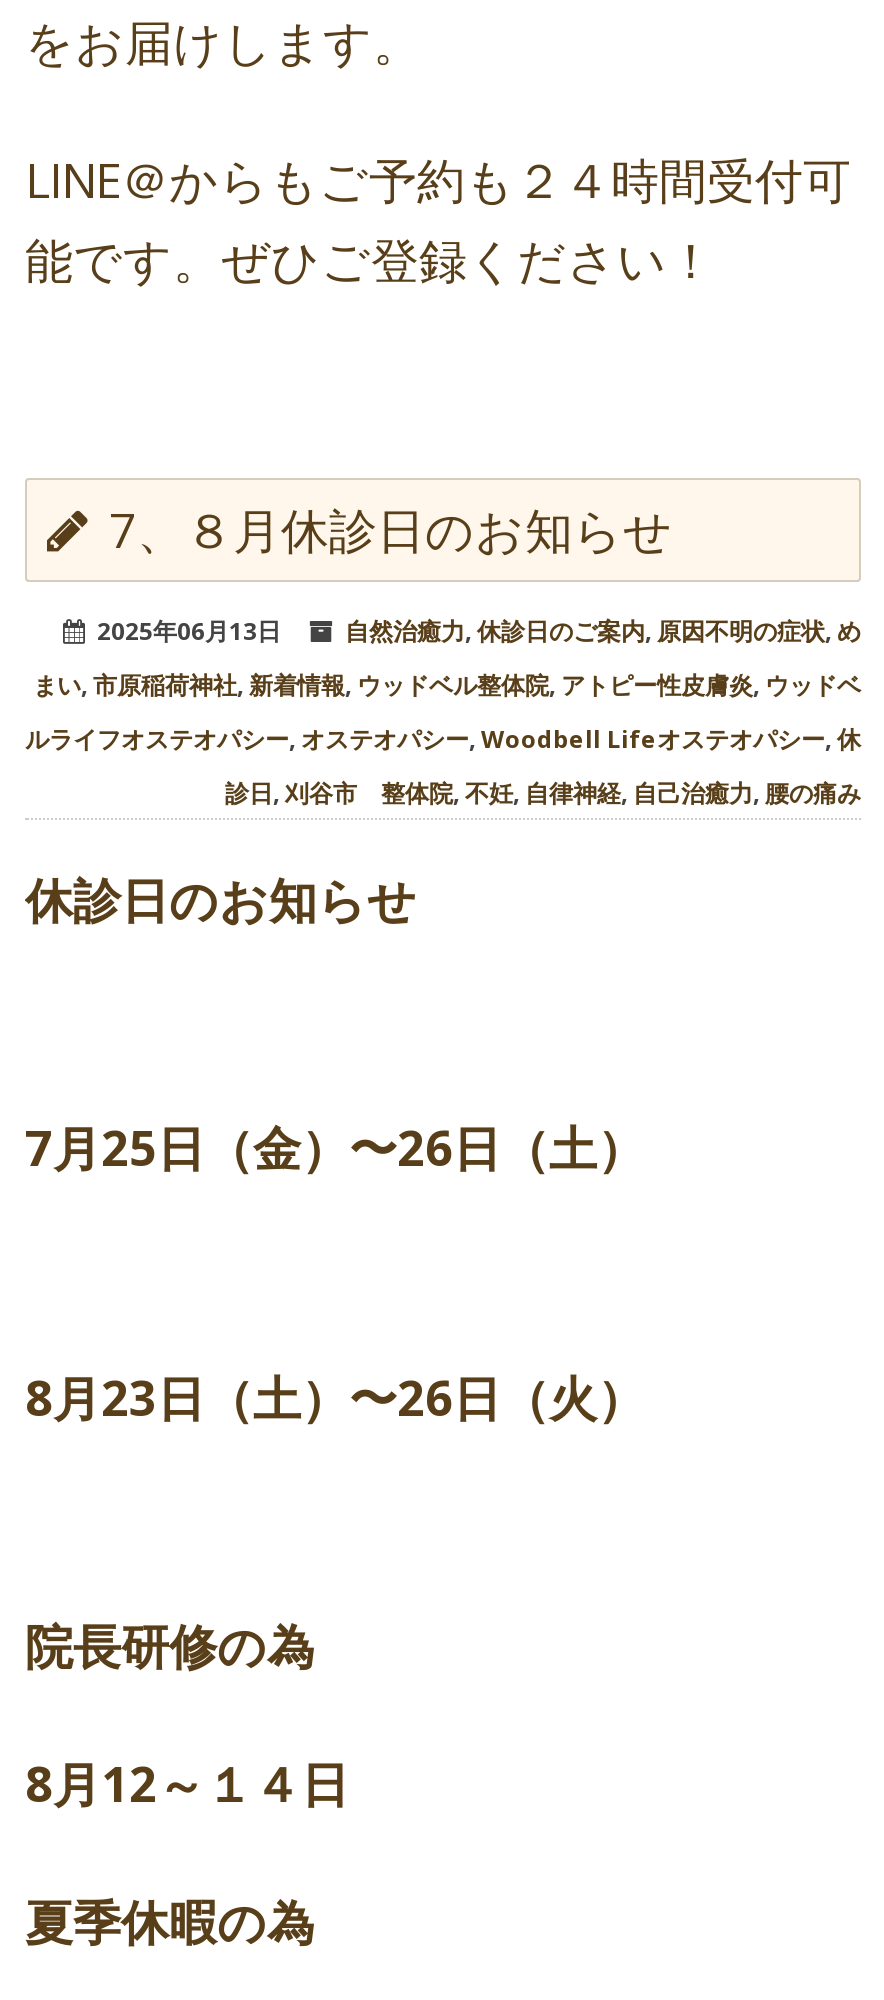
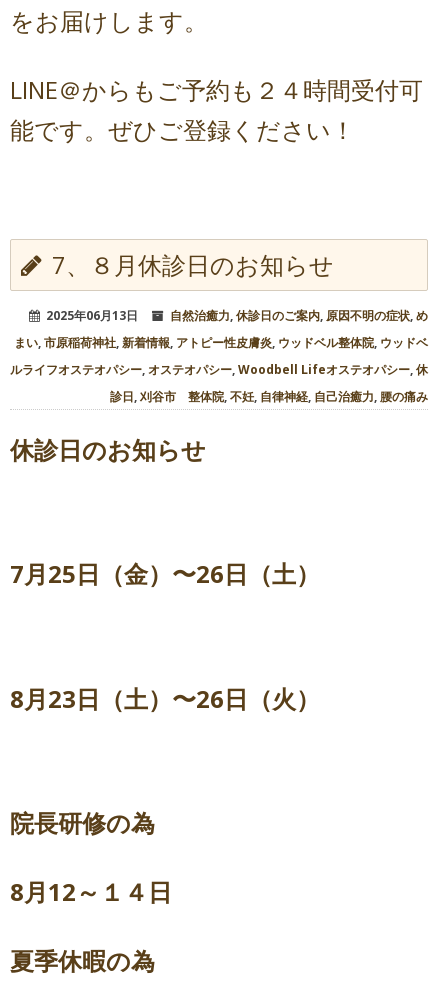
- まい,市原稲荷神社,新着情報,ウッドベル整体院,アトピー性皮膚炎,ウッドベ
+ まい,市原稲荷神社,新着情報,アトピー性皮膚炎,ウッドベル整体院,ウッドベ
